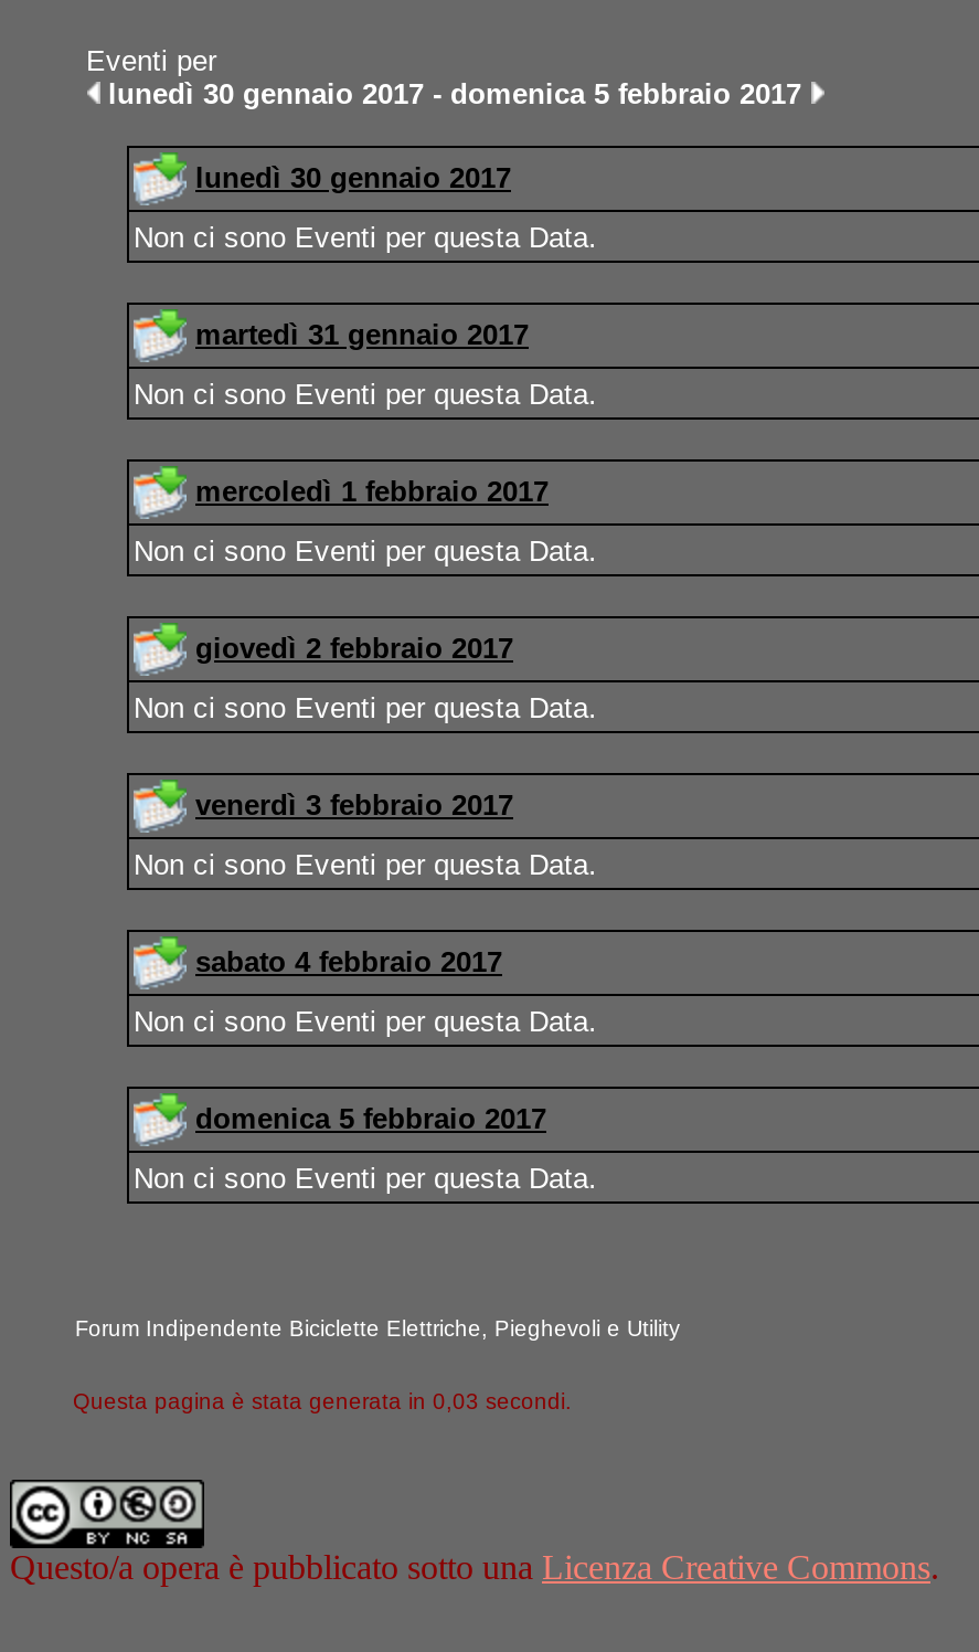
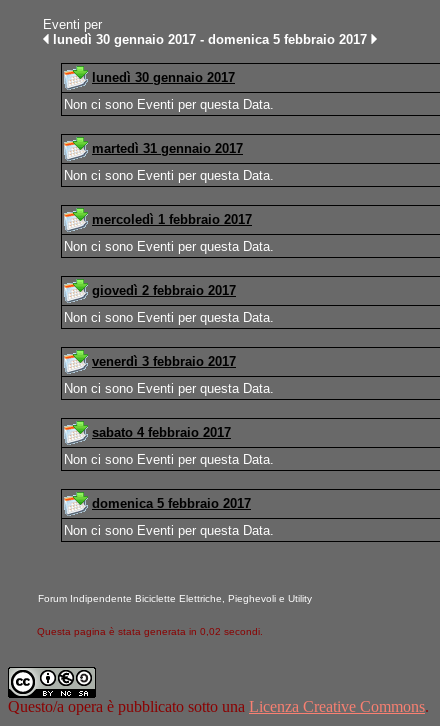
- Questa pagina è stata generata in 0,03 secondi.
+ Questa pagina è stata generata in 0,02 secondi.
